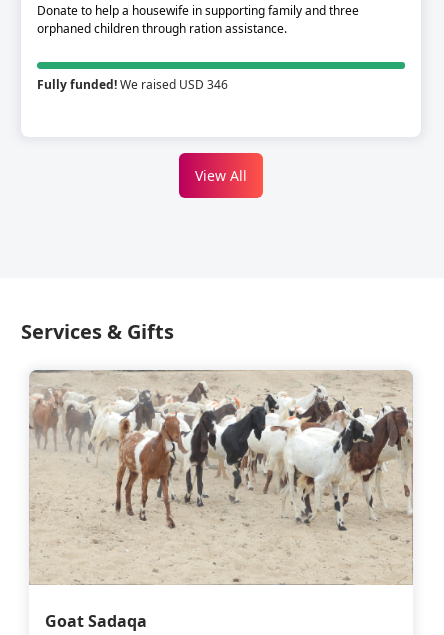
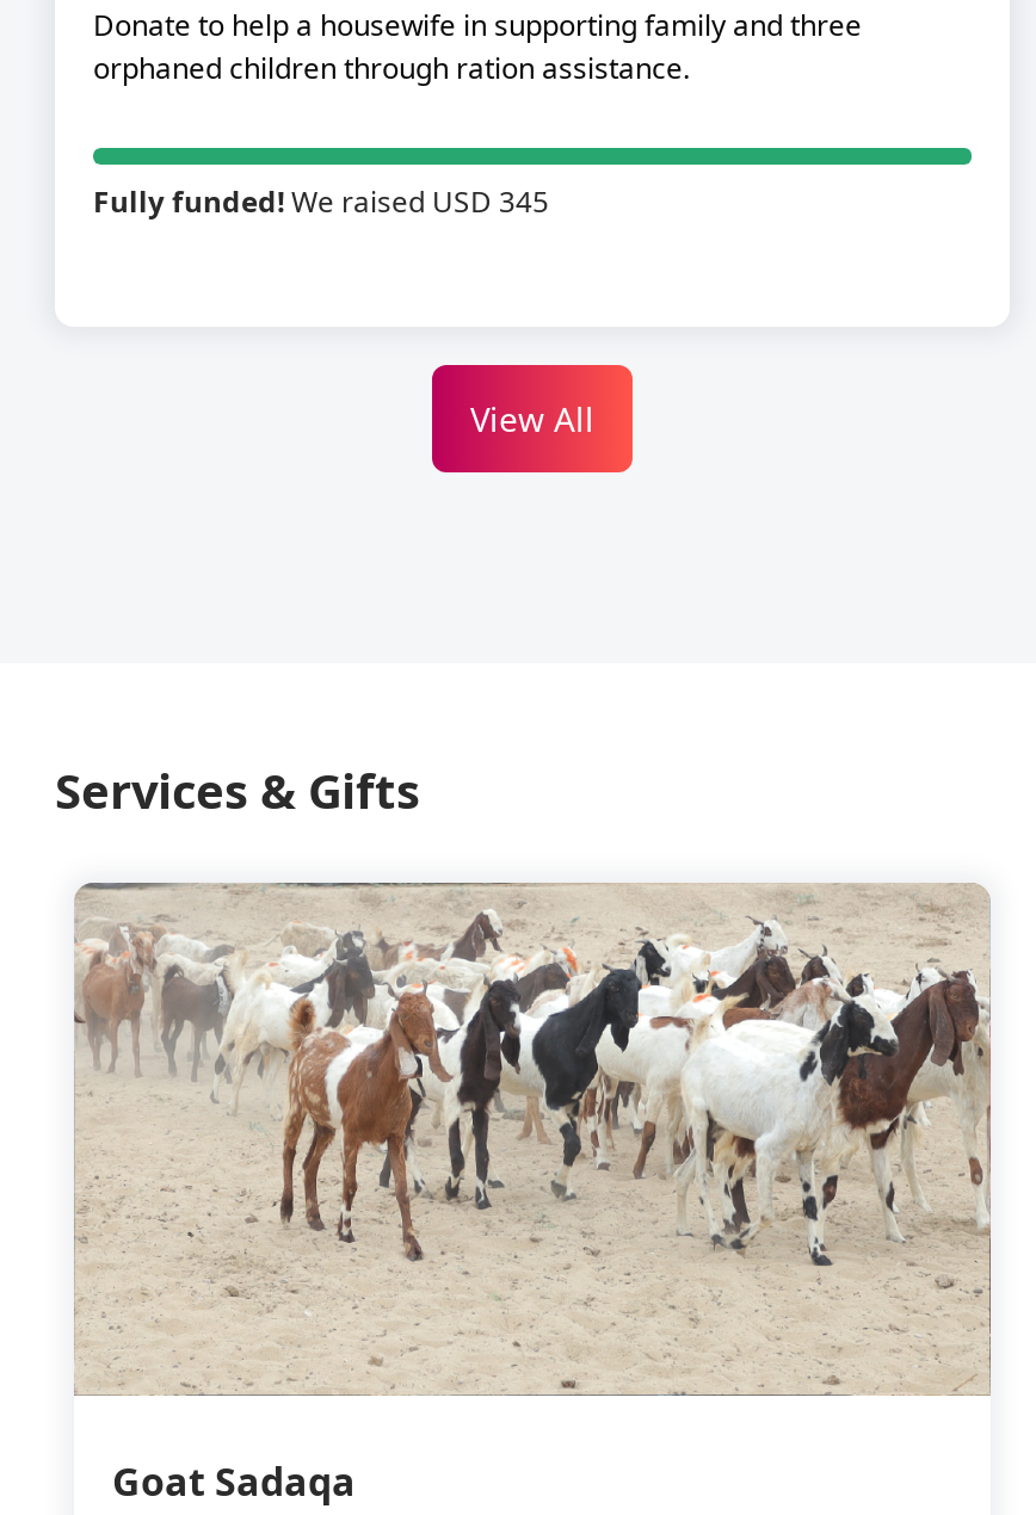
- Fully funded! We raised USD 346
+ Fully funded! We raised USD 345
